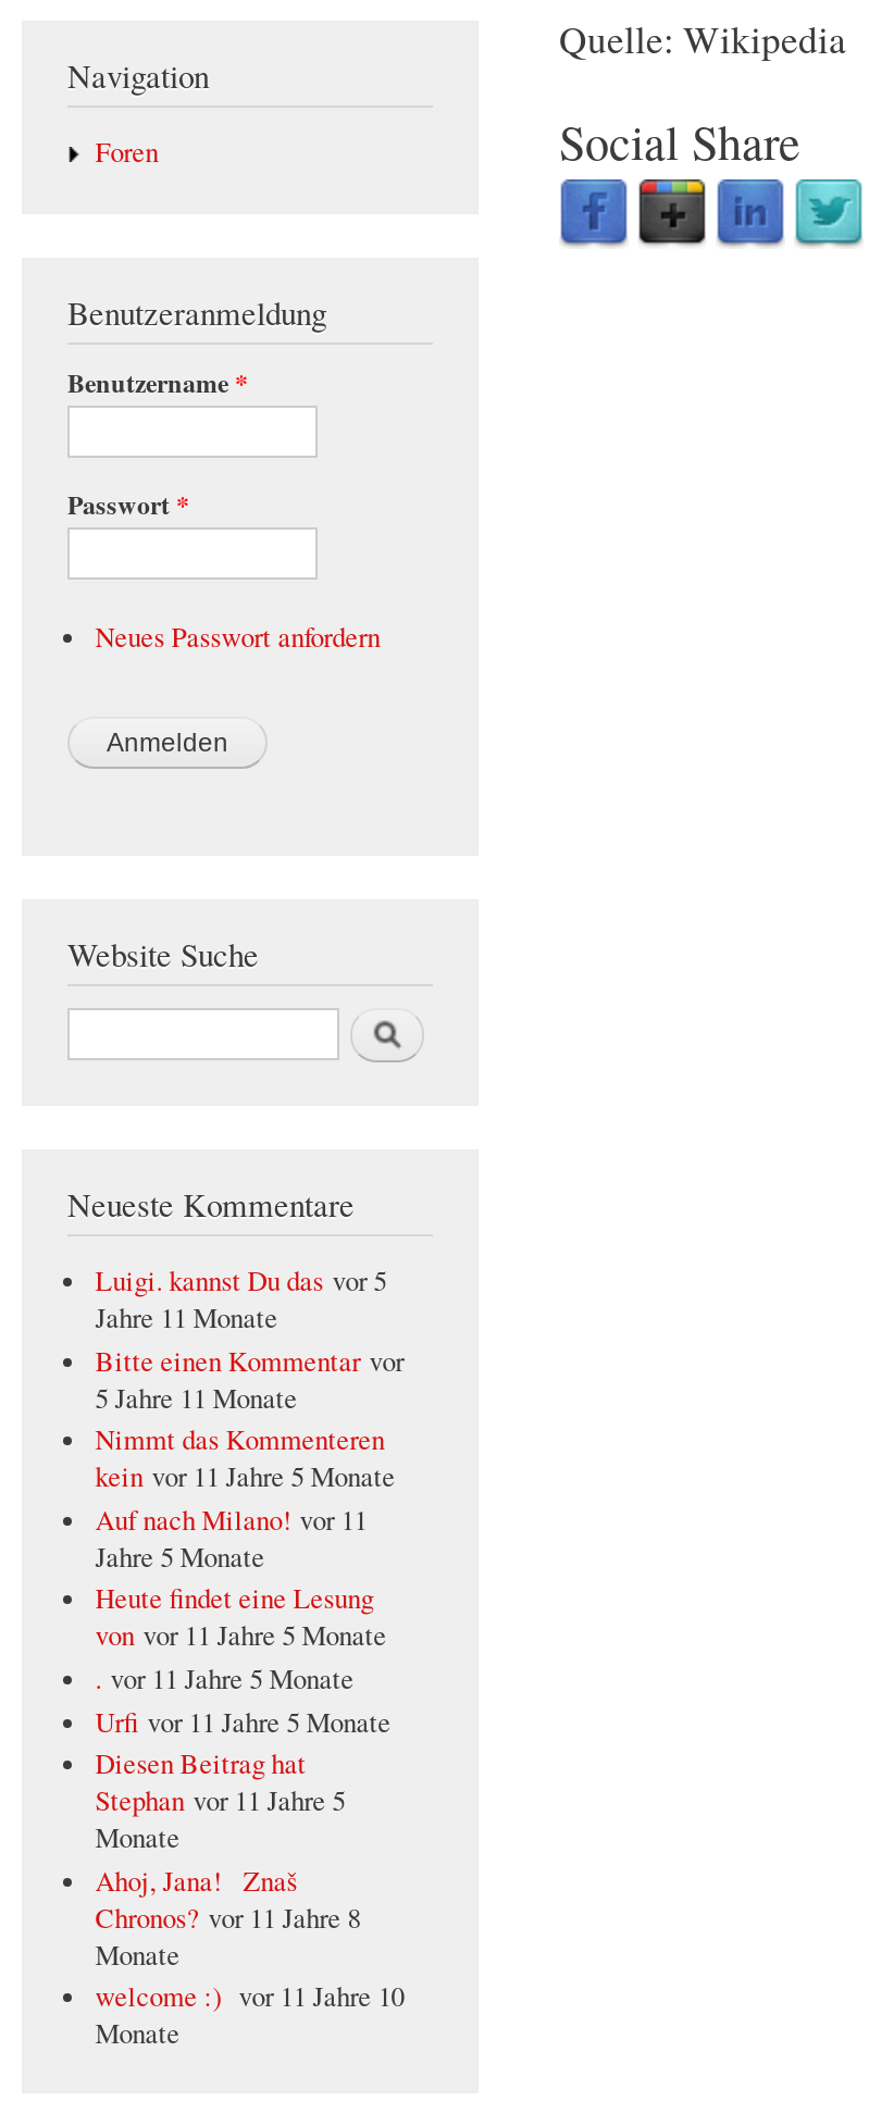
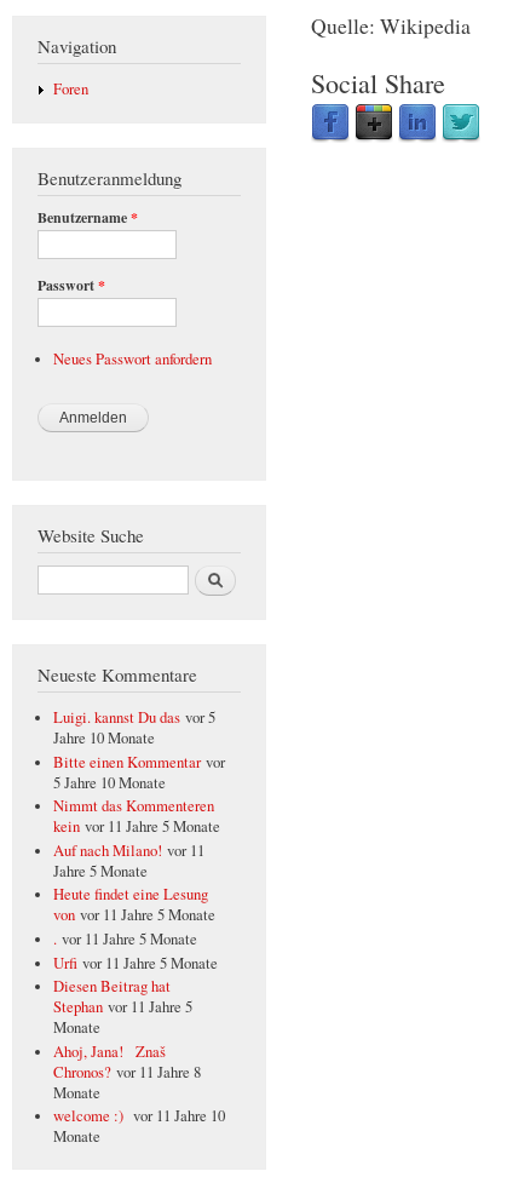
- Jahre 11 Monate
+ Jahre 10 Monate

- 5 Jahre 11 Monate
+ 5 Jahre 10 Monate
